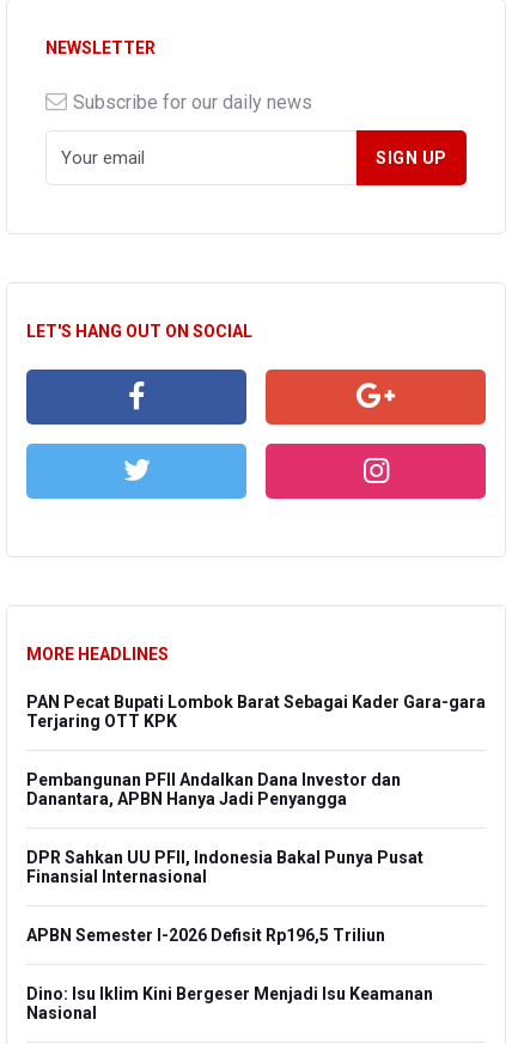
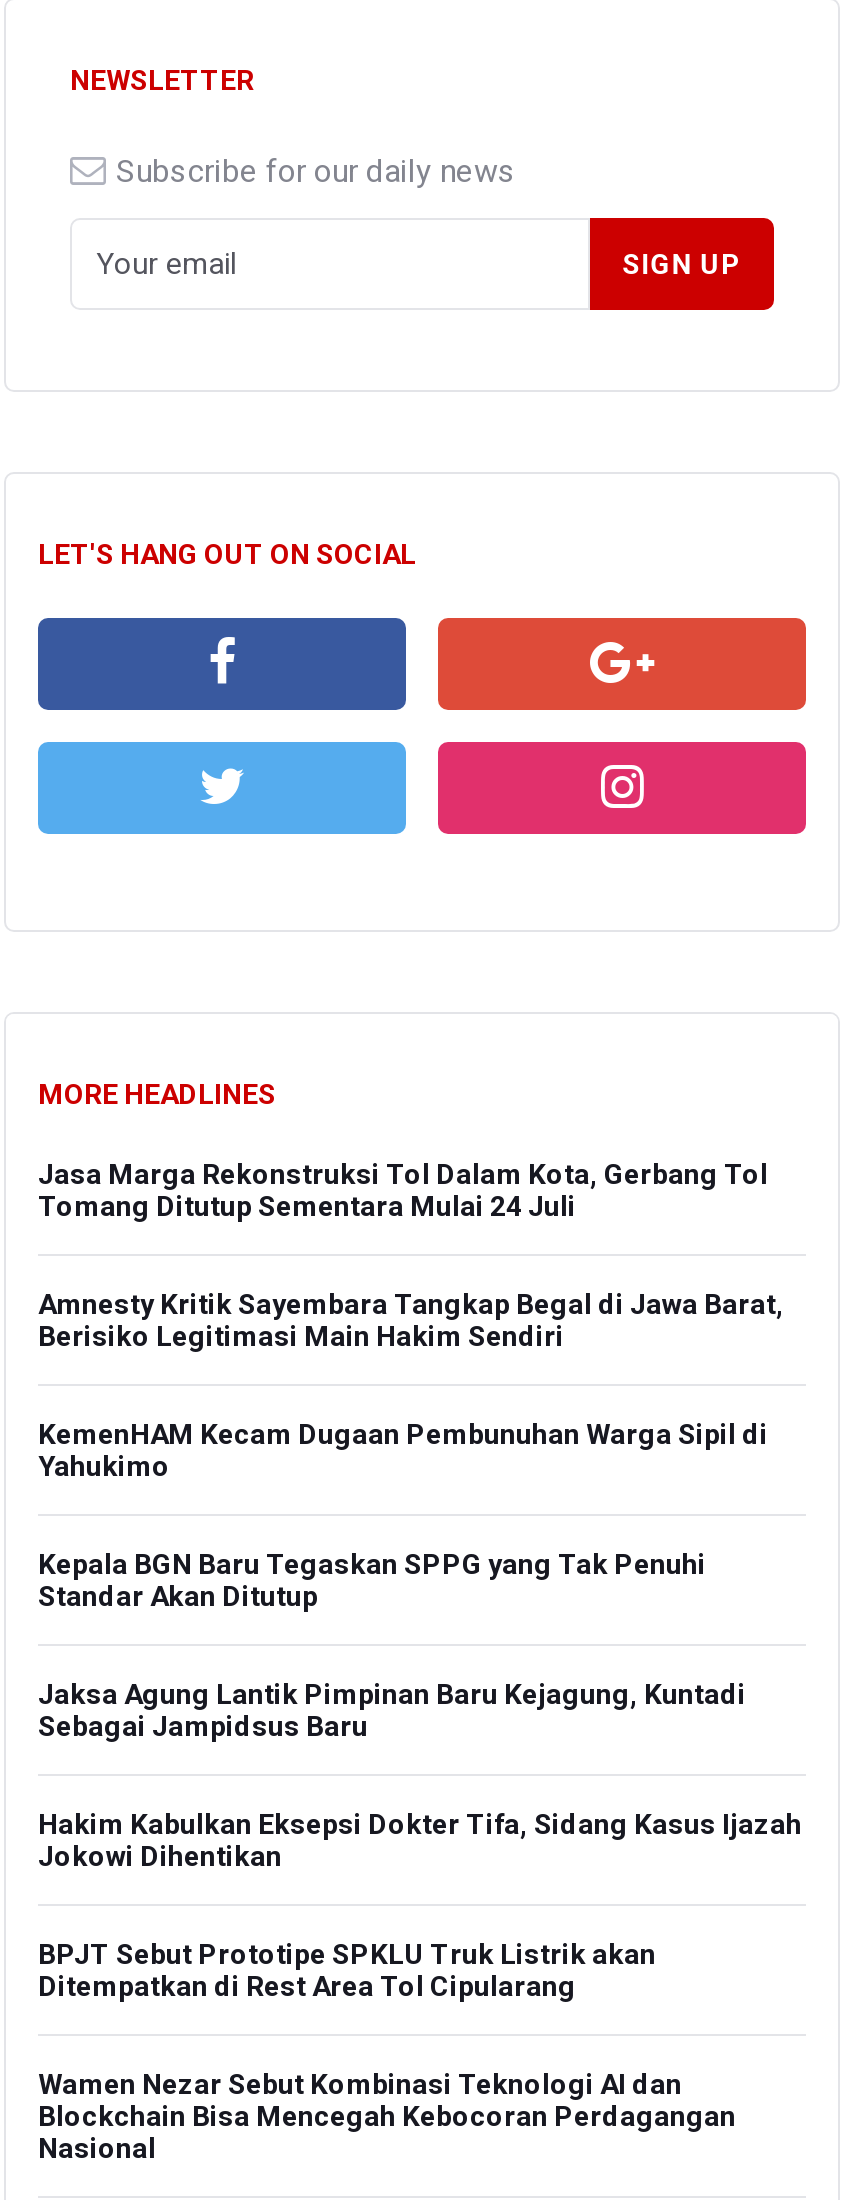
- PAN Pecat Bupati Lombok Barat Sebagai Kader Gara-gara
- Terjaring OTT KPK
- Pembangunan PFII Andalkan Dana Investor dan
- Danantara, APBN Hanya Jadi Penyangga
- DPR Sahkan UU PFII, Indonesia Bakal Punya Pusat
- Finansial Internasional
- APBN Semester I-2026 Defisit Rp196,5 Triliun
- Dino: Isu Iklim Kini Bergeser Menjadi Isu Keamanan
+ Jasa Marga Rekonstruksi Tol Dalam Kota, Gerbang Tol
+ Tomang Ditutup Sementara Mulai 24 Juli
+ Amnesty Kritik Sayembara Tangkap Begal di Jawa Barat,
+ Berisiko Legitimasi Main Hakim Sendiri
+ KemenHAM Kecam Dugaan Pembunuhan Warga Sipil di
+ Yahukimo
+ Kepala BGN Baru Tegaskan SPPG yang Tak Penuhi
+ Standar Akan Ditutup
+ Jaksa Agung Lantik Pimpinan Baru Kejagung, Kuntadi
+ Sebagai Jampidsus Baru
+ Hakim Kabulkan Eksepsi Dokter Tifa, Sidang Kasus Ijazah
+ Jokowi Dihentikan
+ BPJT Sebut Prototipe SPKLU Truk Listrik akan
+ Ditempatkan di Rest Area Tol Cipularang
+ Wamen Nezar Sebut Kombinasi Teknologi AI dan
+ Blockchain Bisa Mencegah Kebocoran Perdagangan
